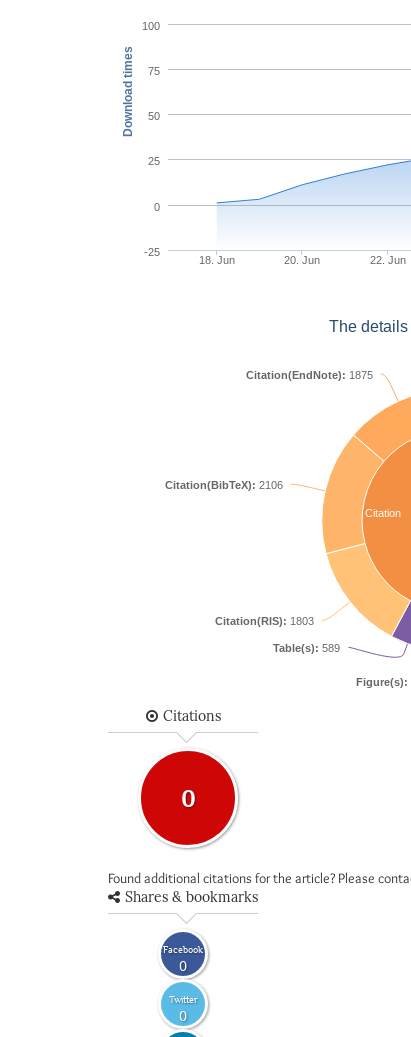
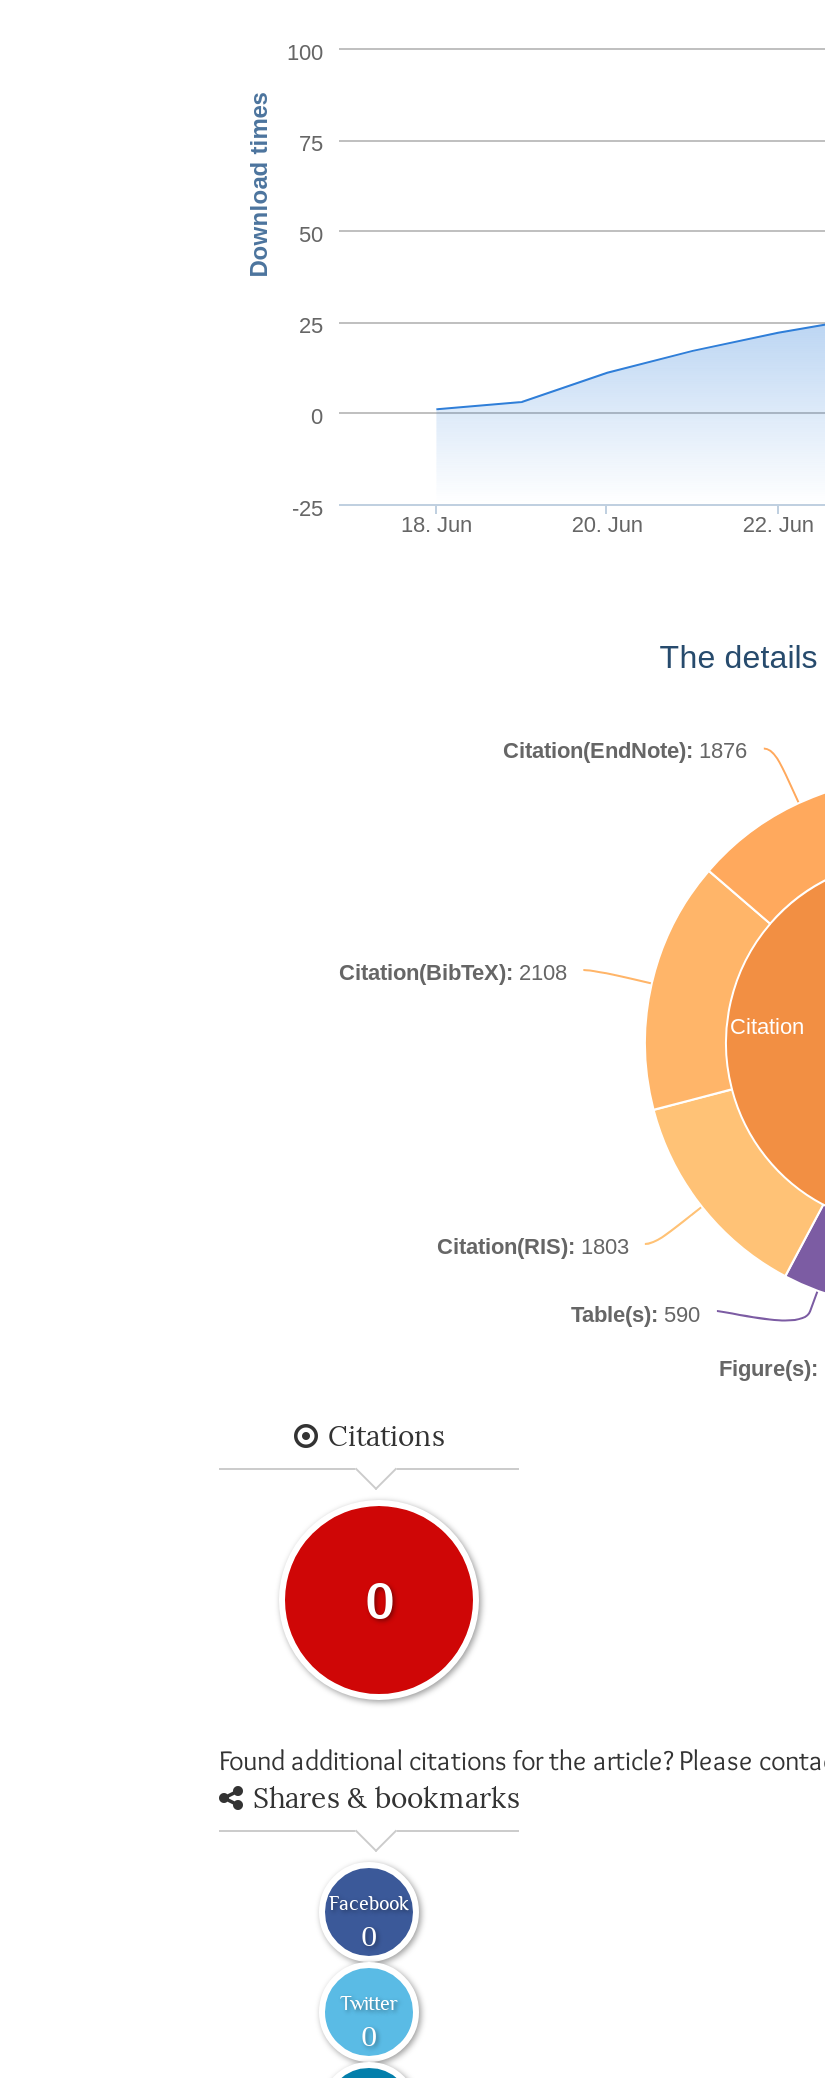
- Citation(EndNote): 1875
+ Citation(EndNote): 1876

- Citation(BibTeX): 2106
+ Citation(BibTeX): 2108

- Table(s): 589
+ Table(s): 590
